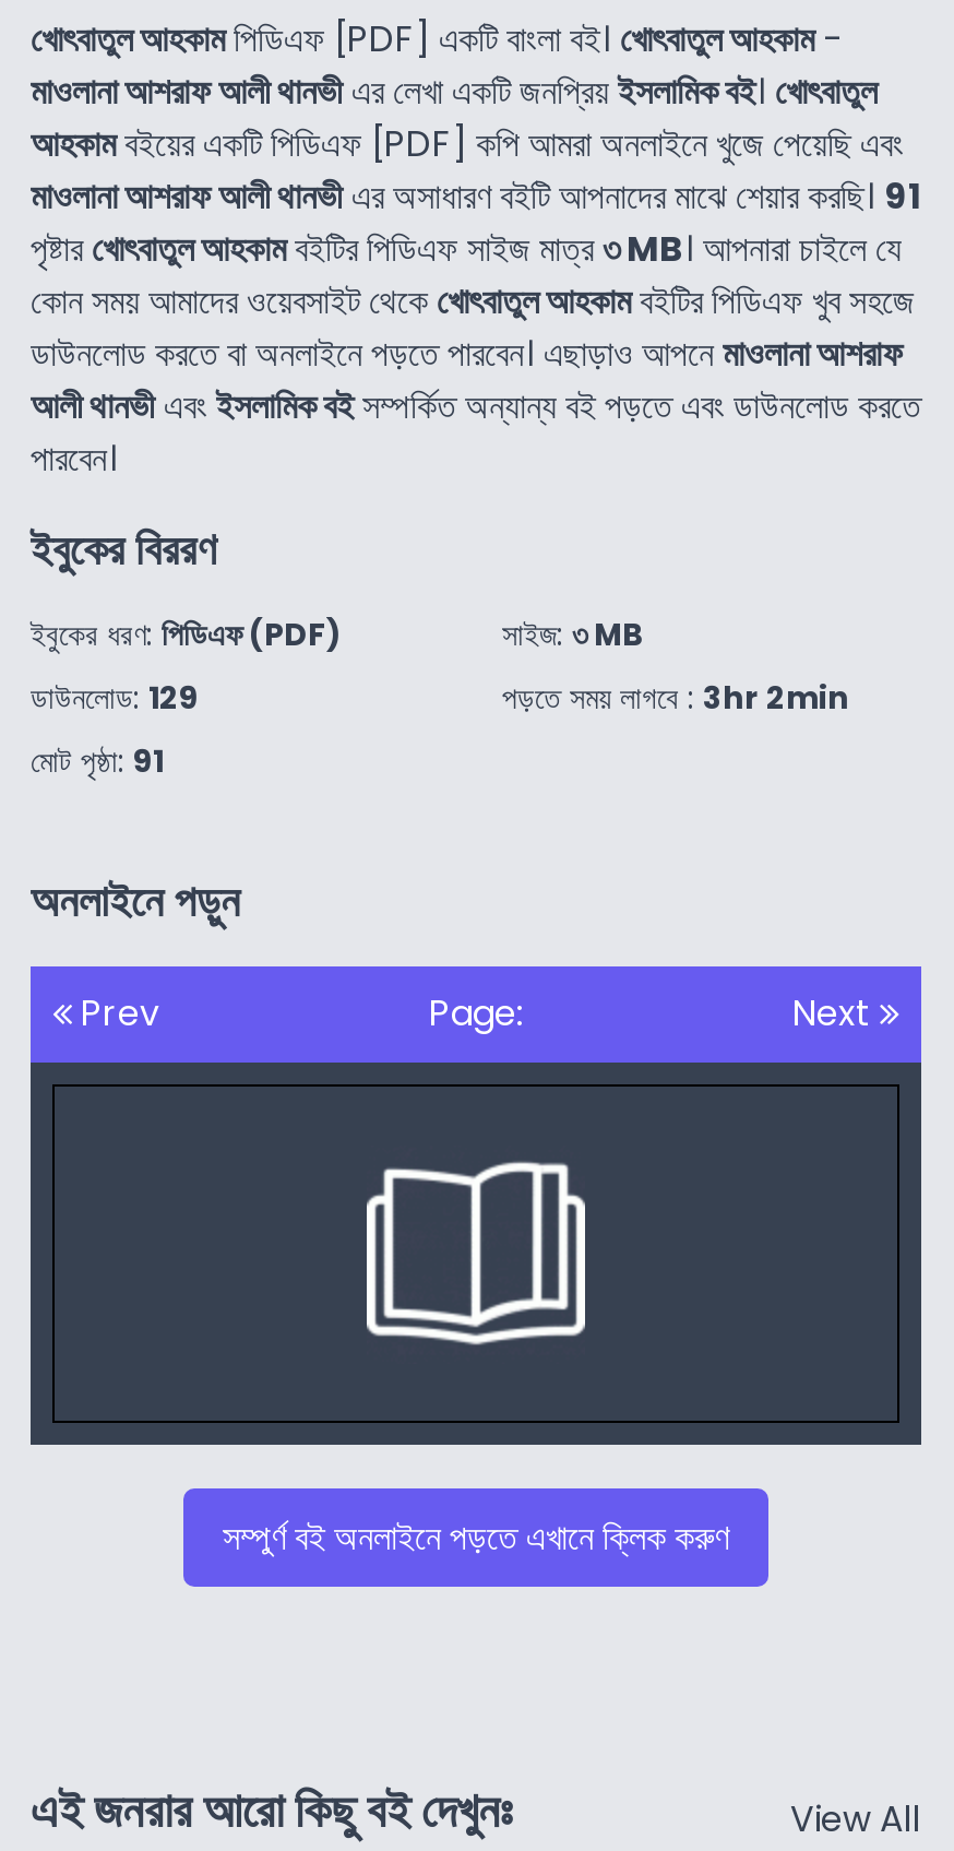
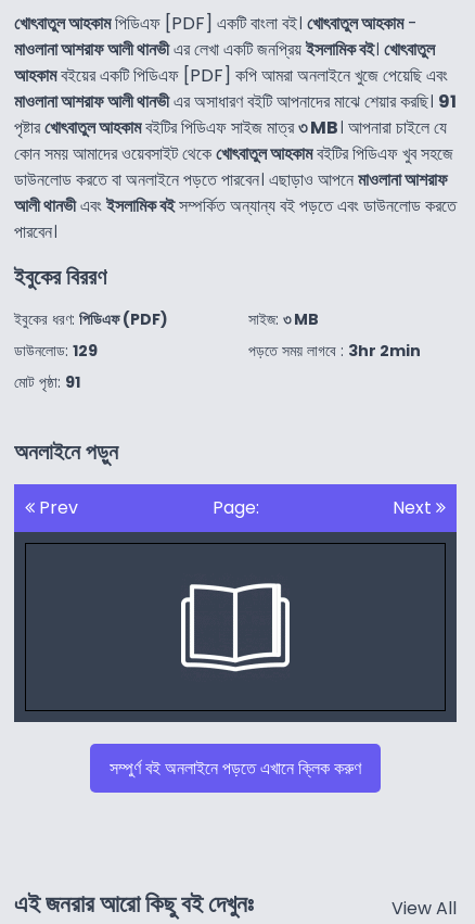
- [image]
+ [image]
